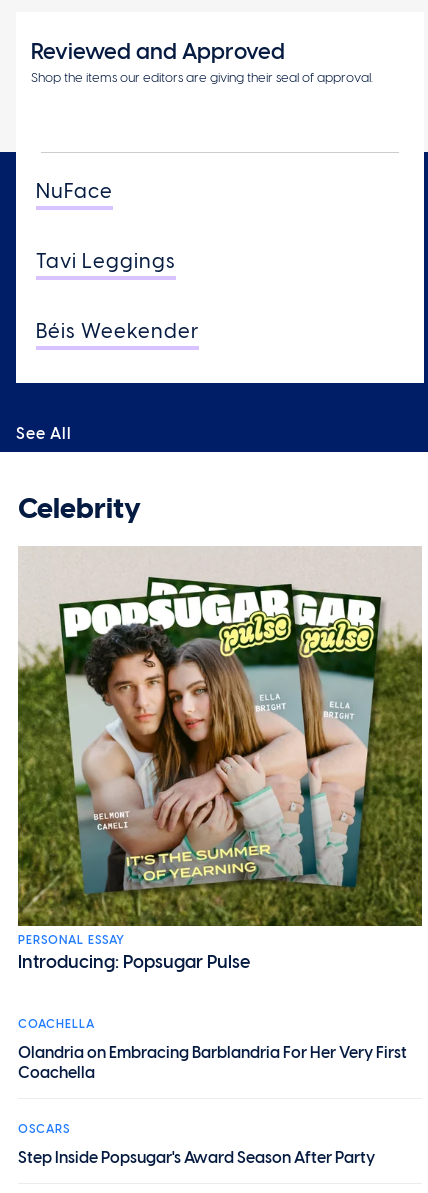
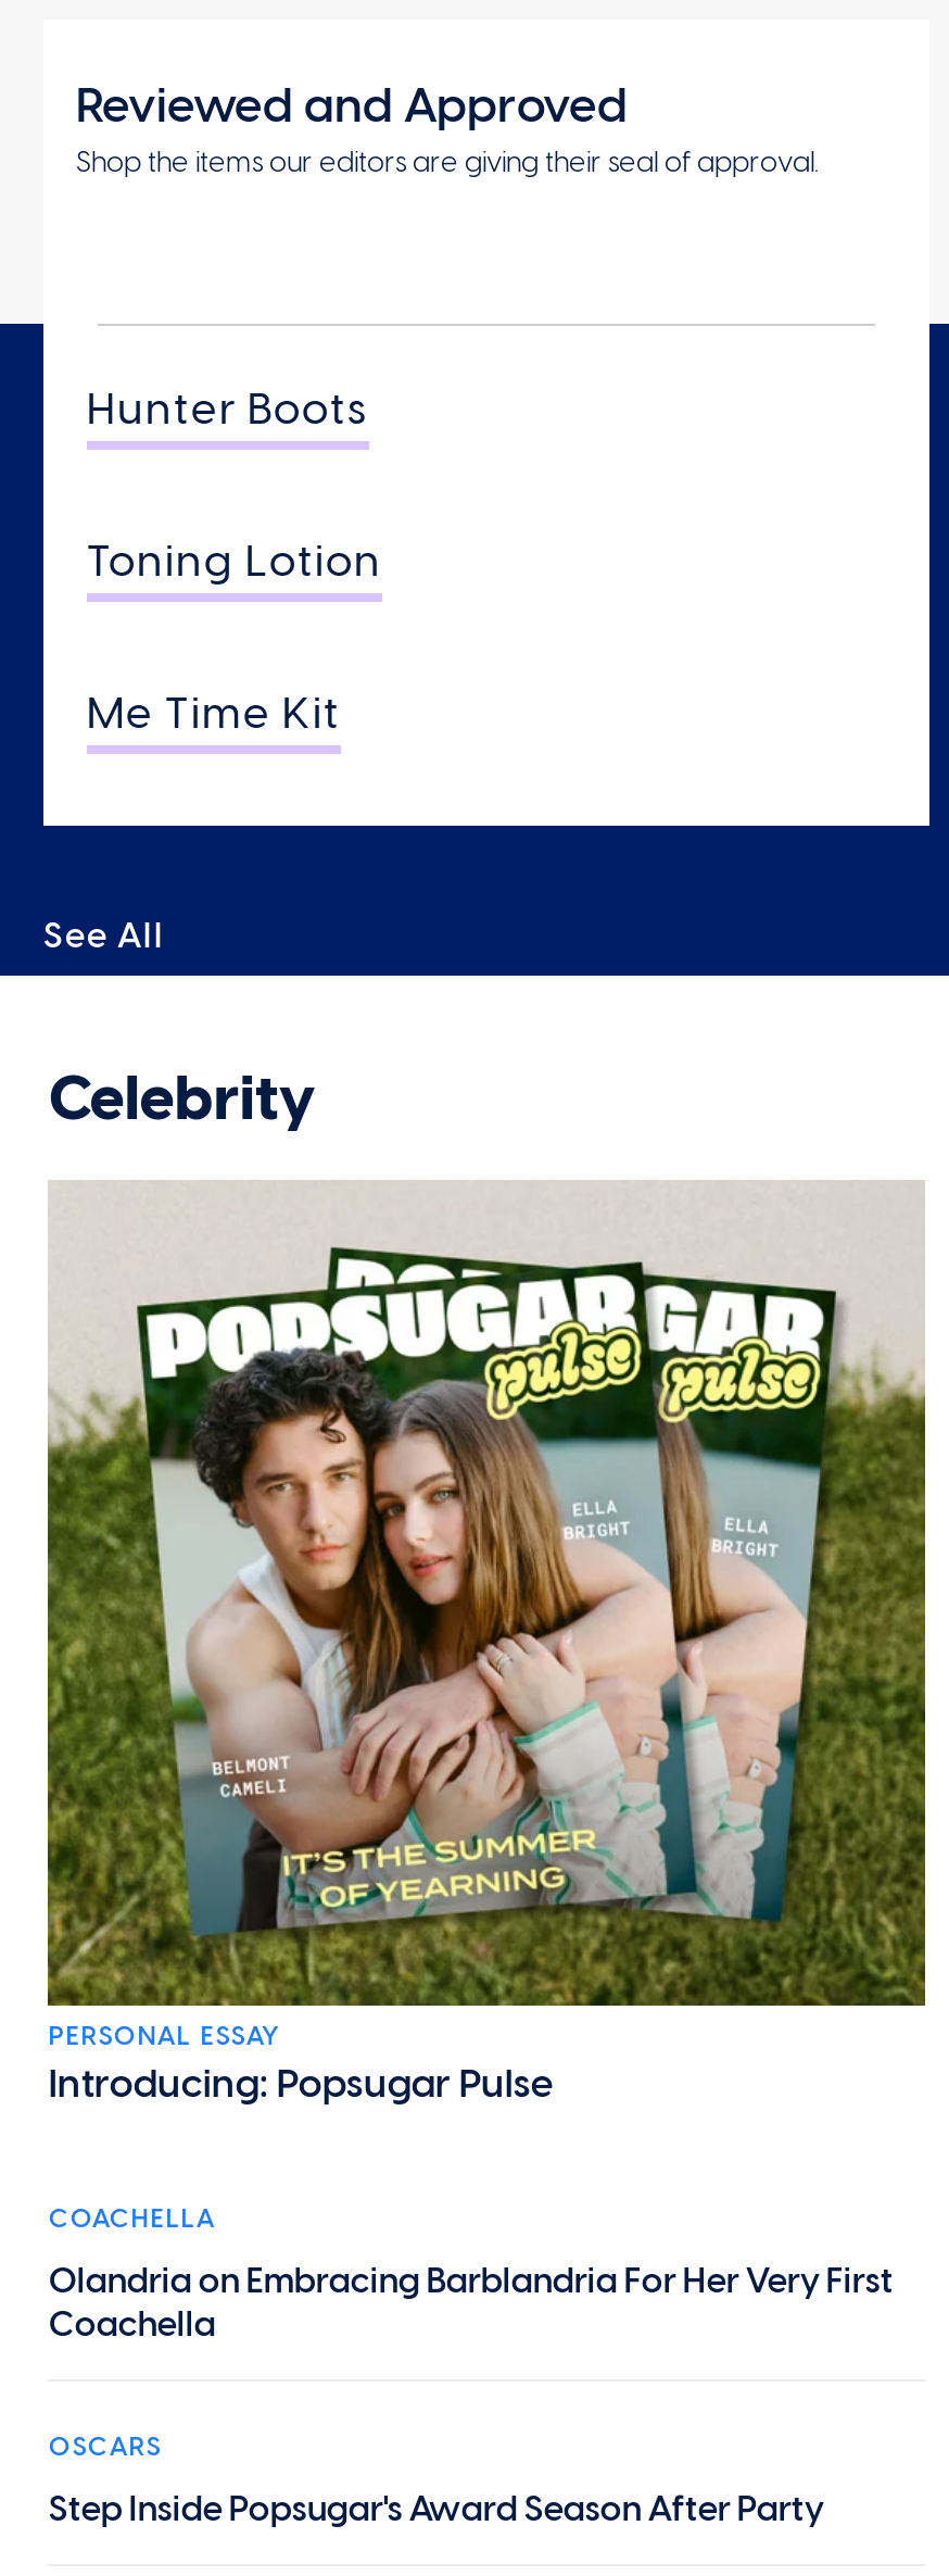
- NuFace
+ Hunter Boots

- Tavi Leggings
+ Toning Lotion

- Béis Weekender
+ Me Time Kit
